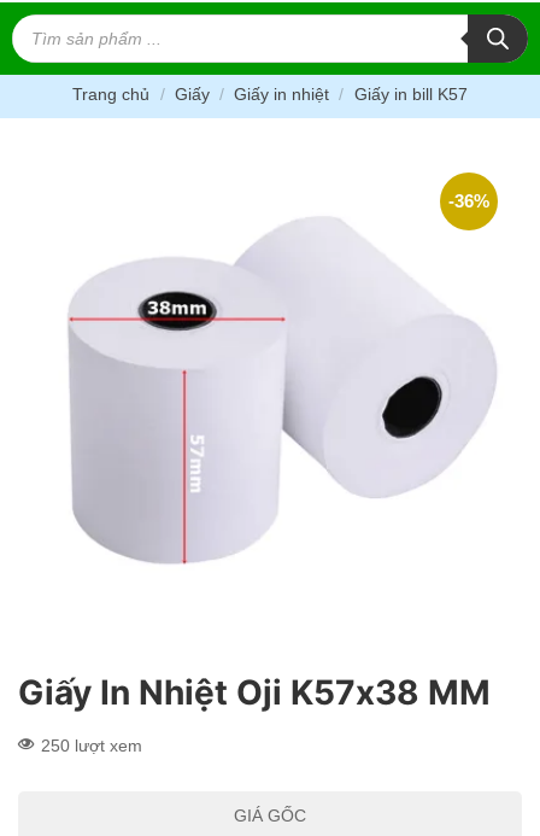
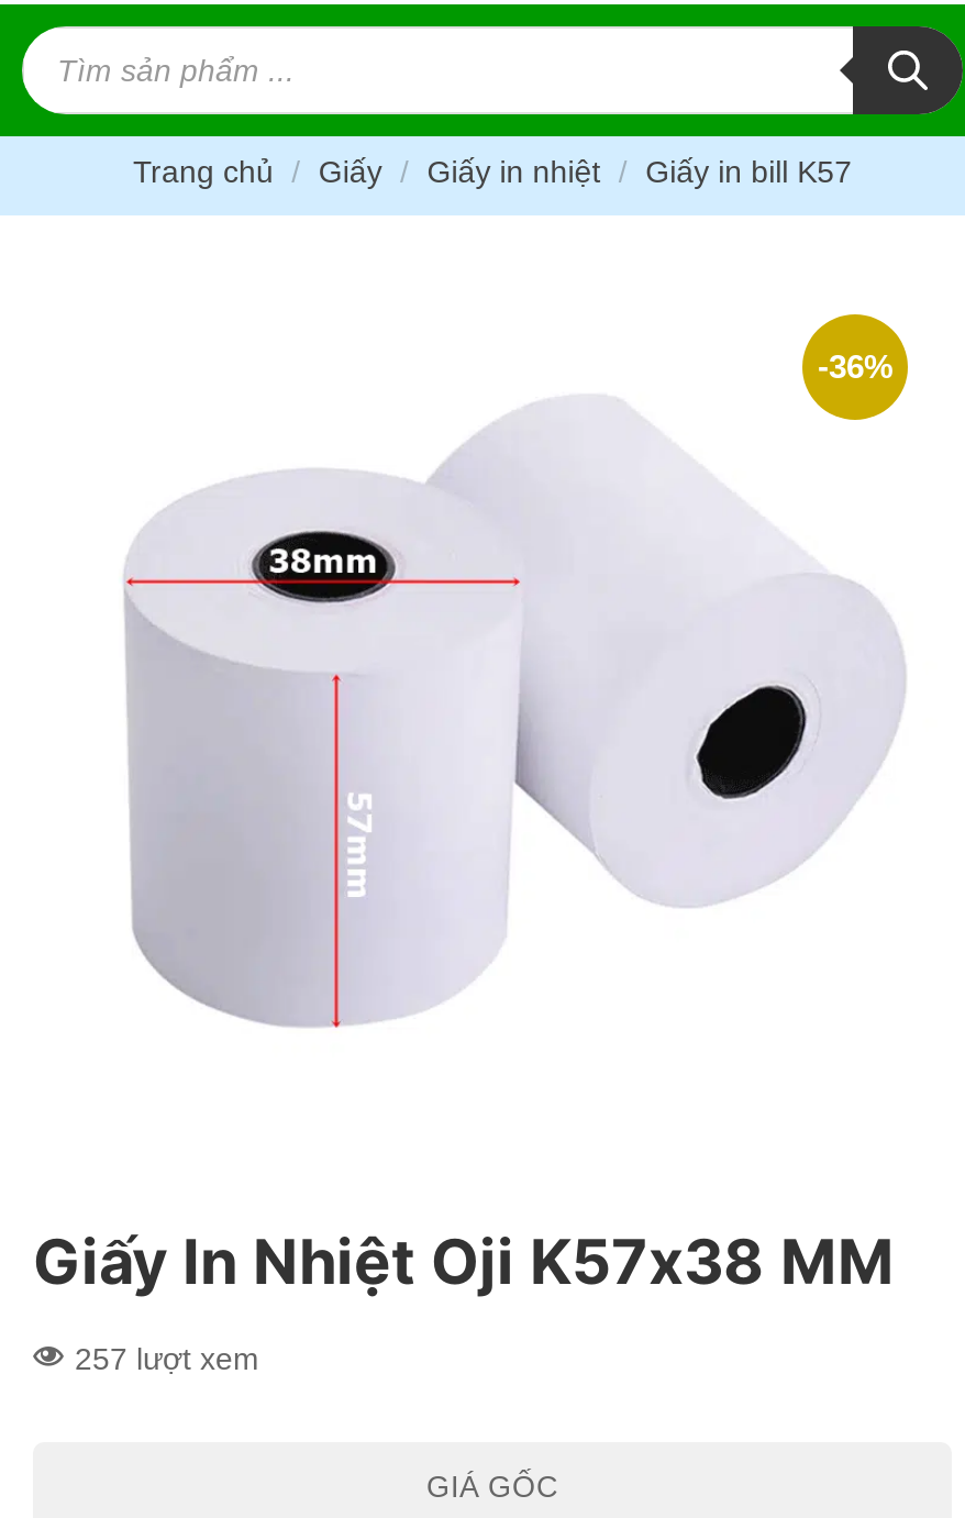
- 250 lượt xem
+ 257 lượt xem
